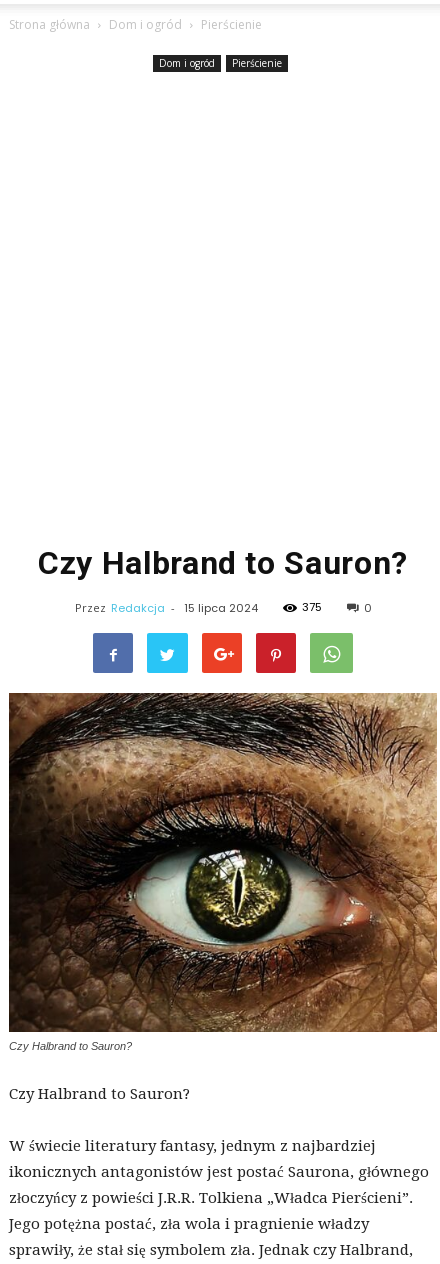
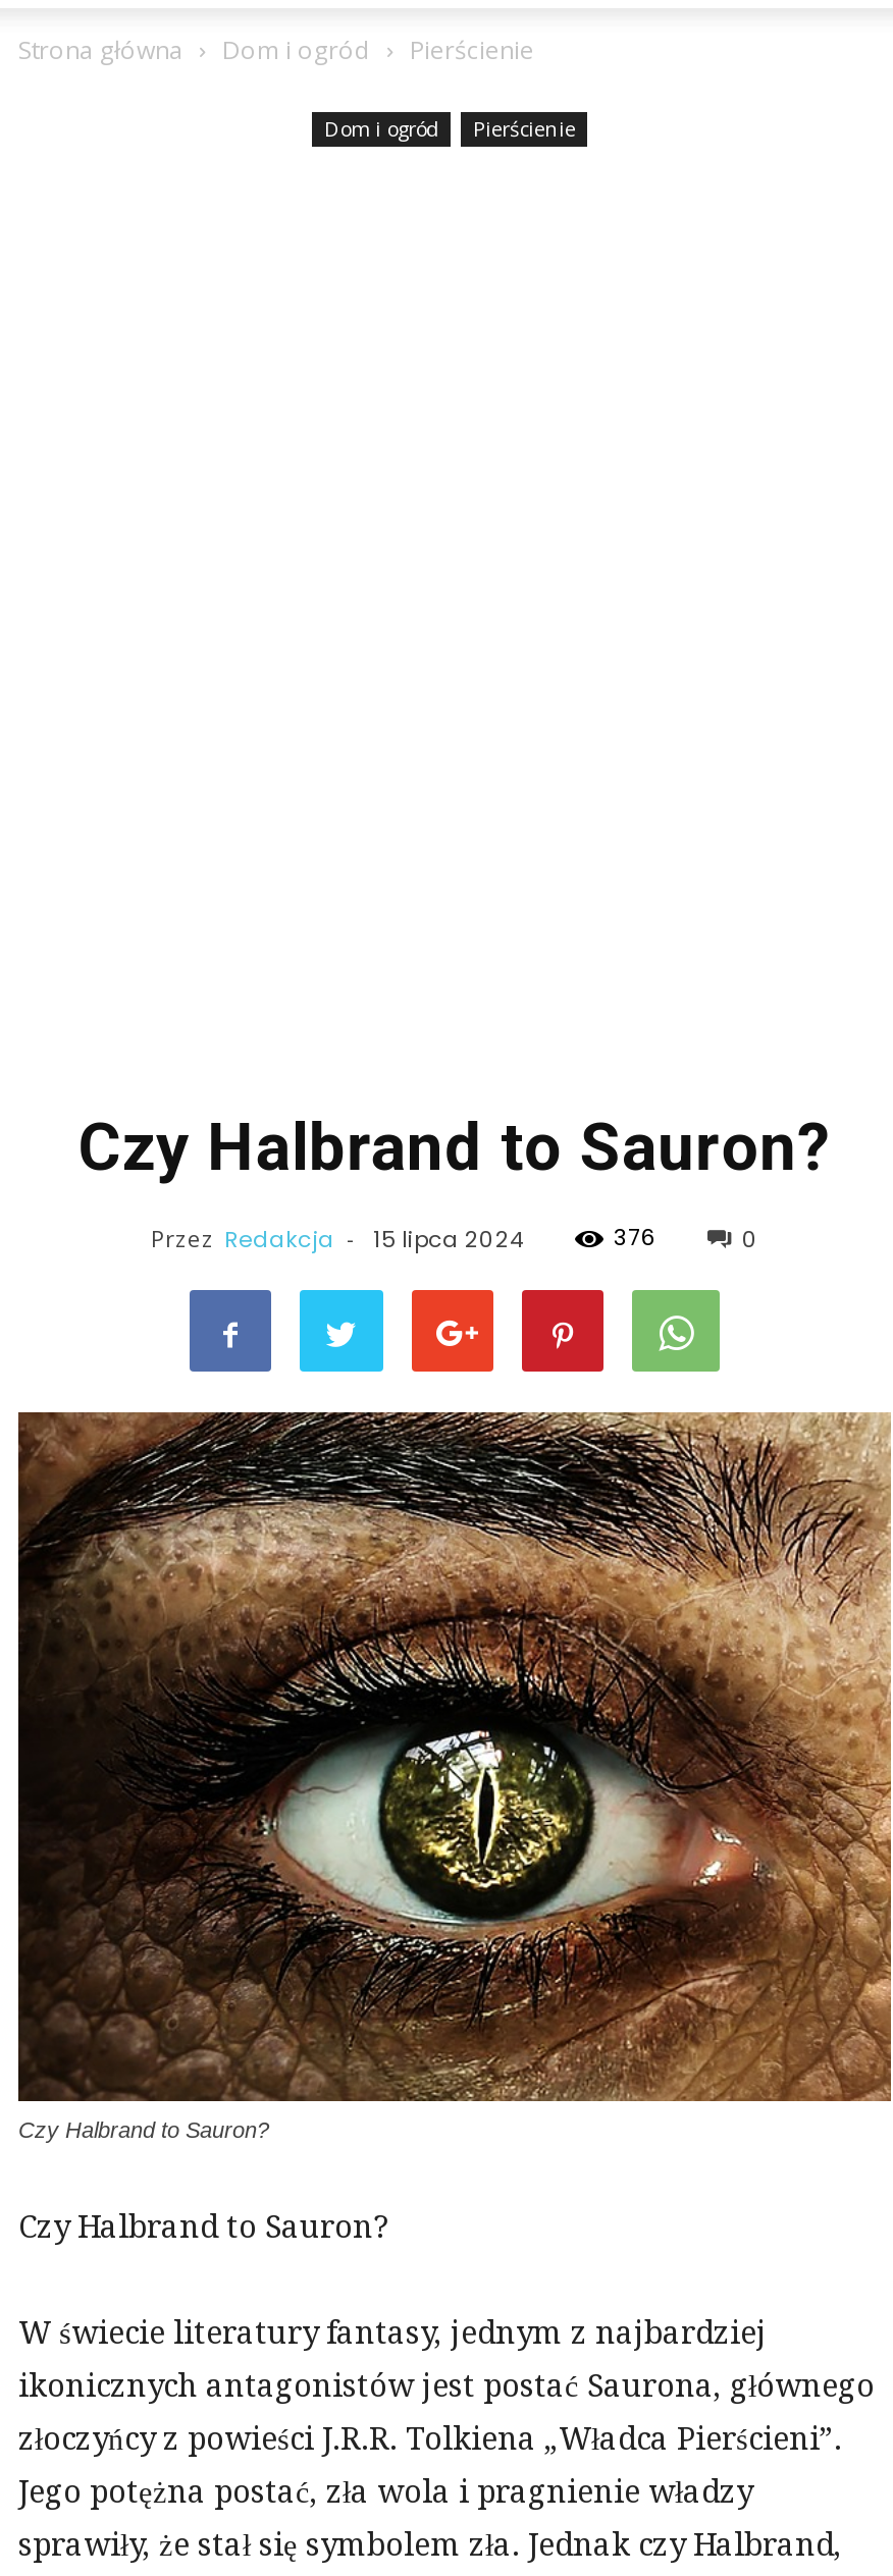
- 375
+ 376
